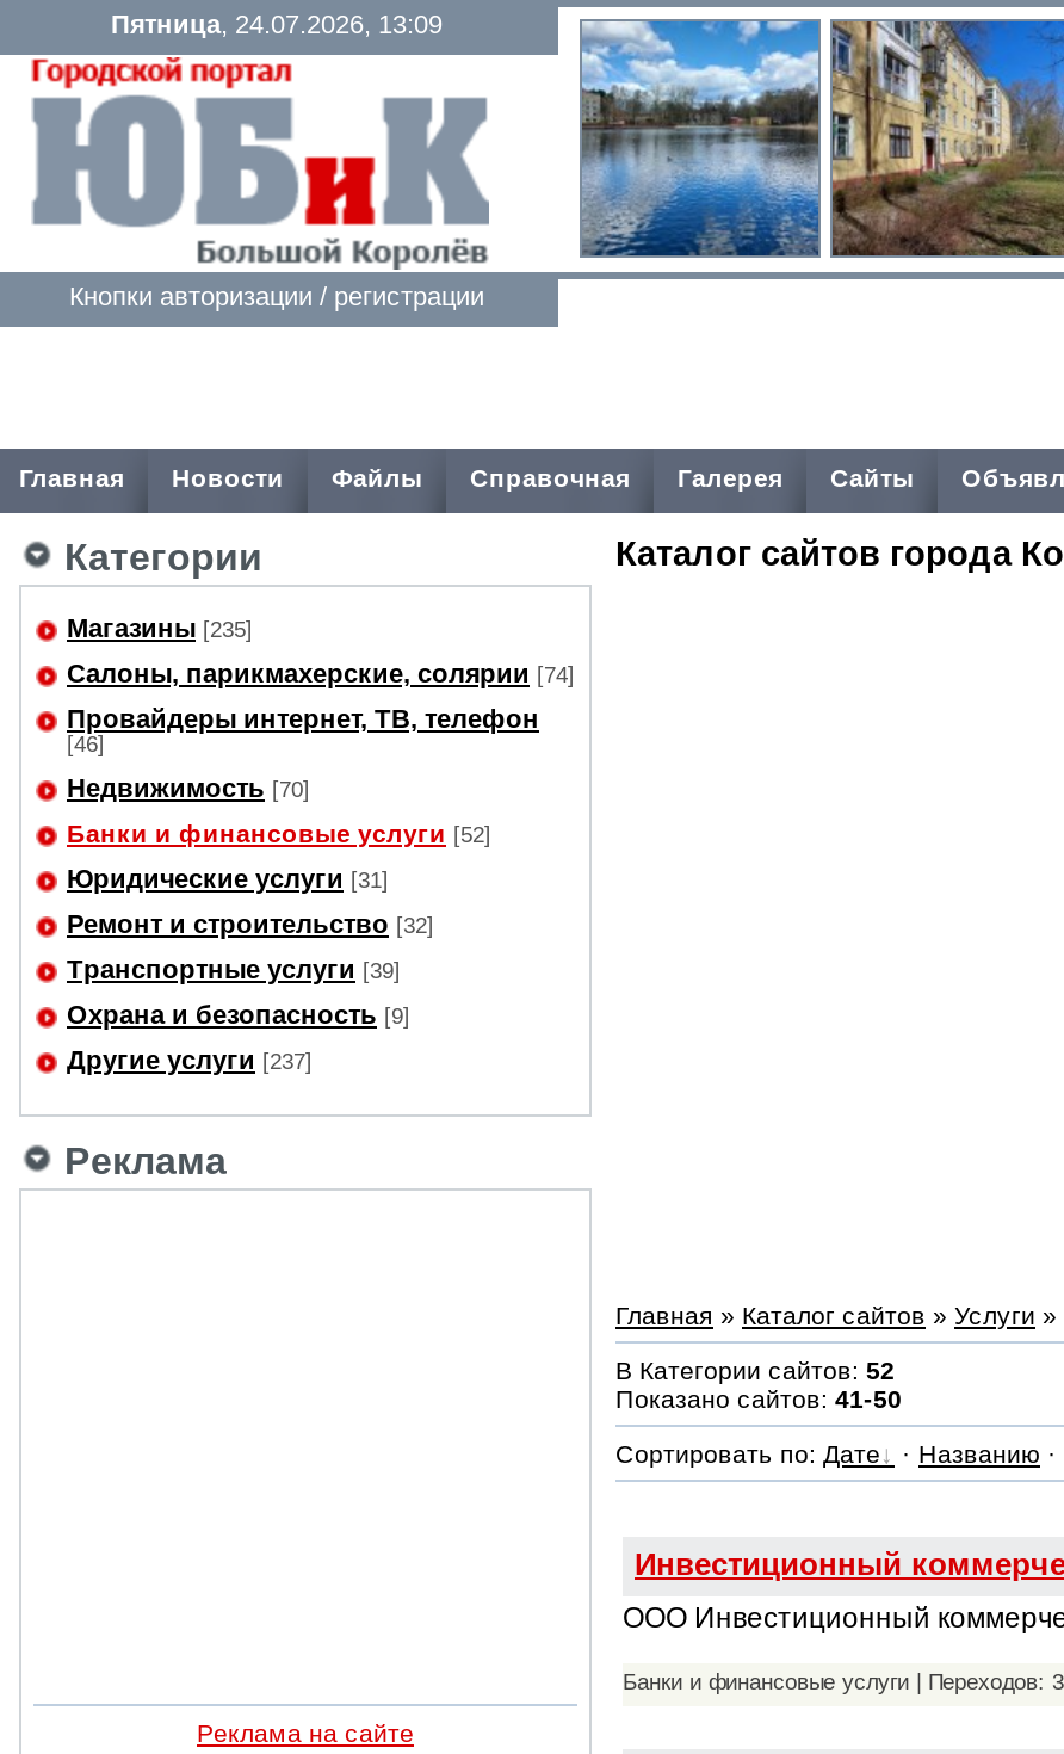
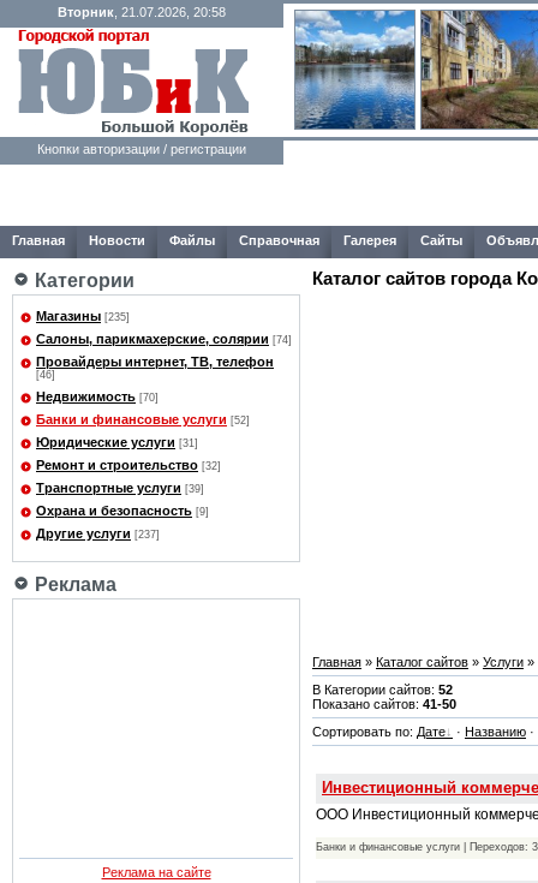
- Пятница, 24.07.2026, 13:09
+ Вторник, 21.07.2026, 20:58
